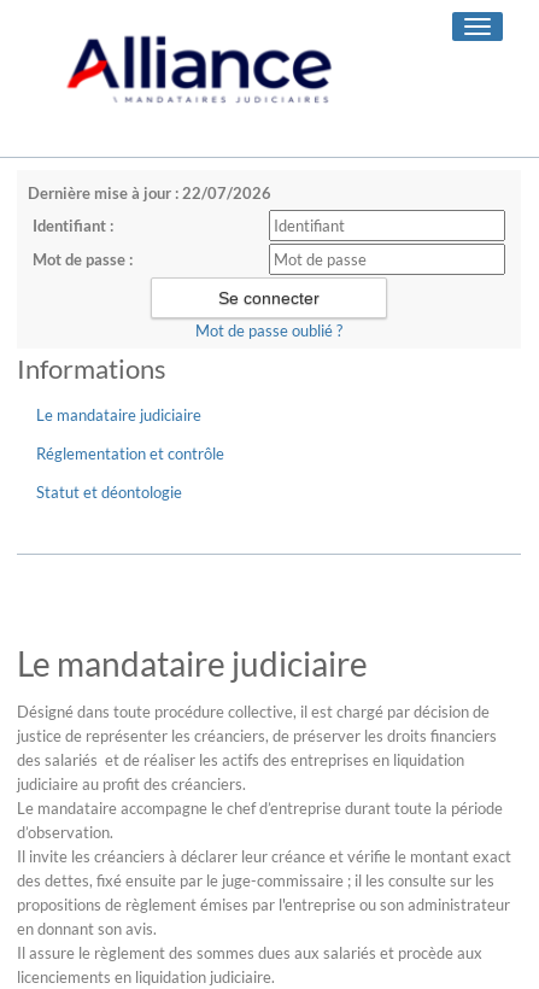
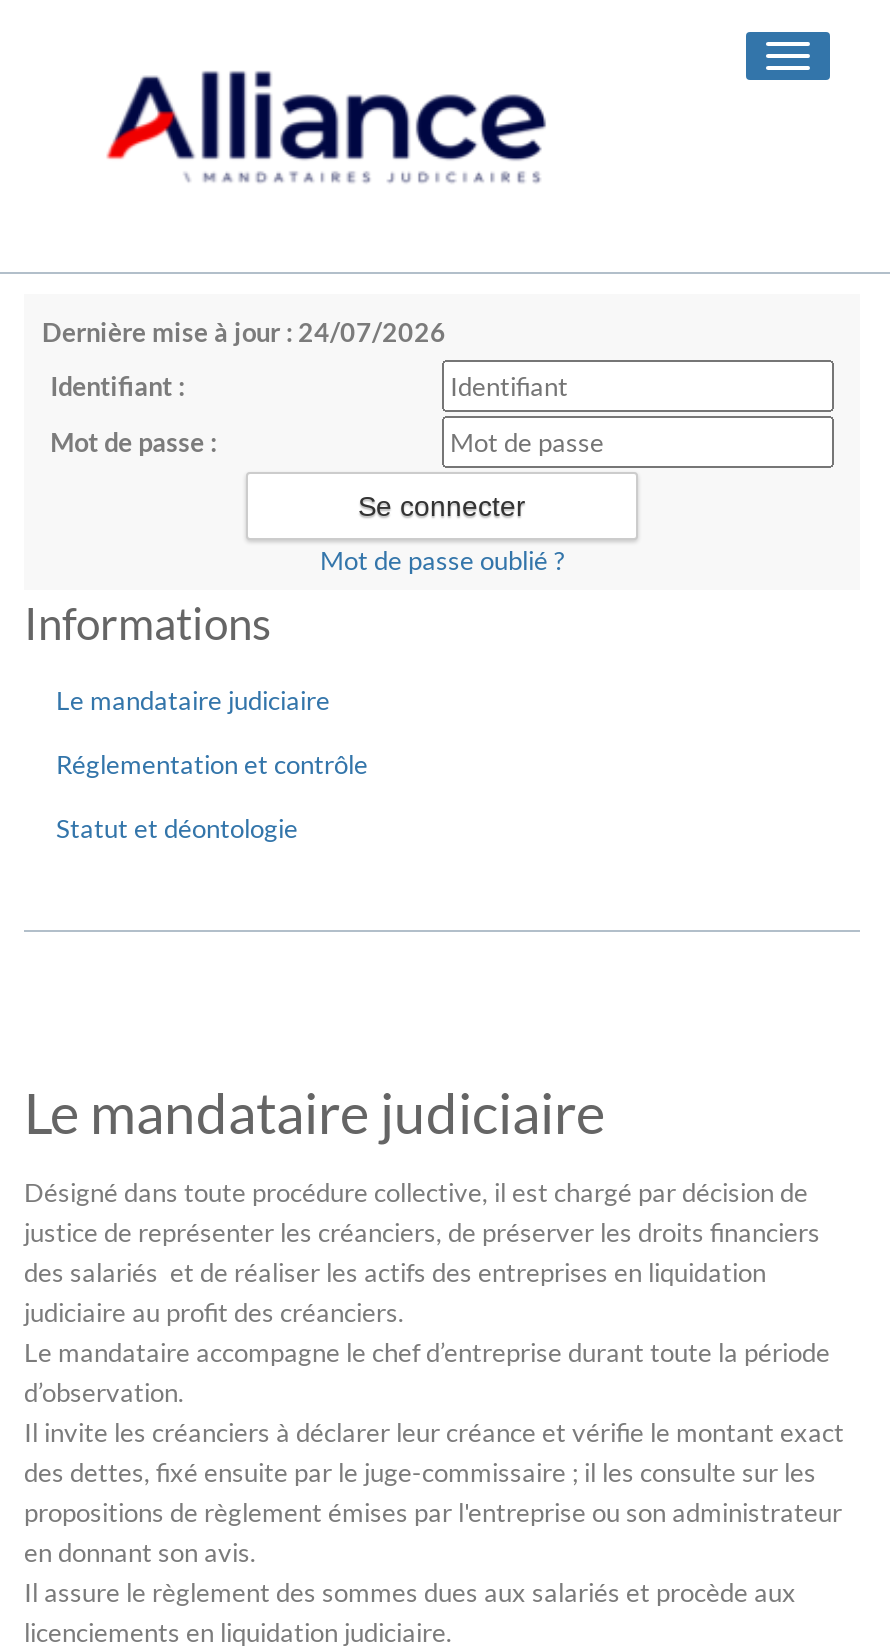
- Dernière mise à jour : 22/07/2026
+ Dernière mise à jour : 24/07/2026
